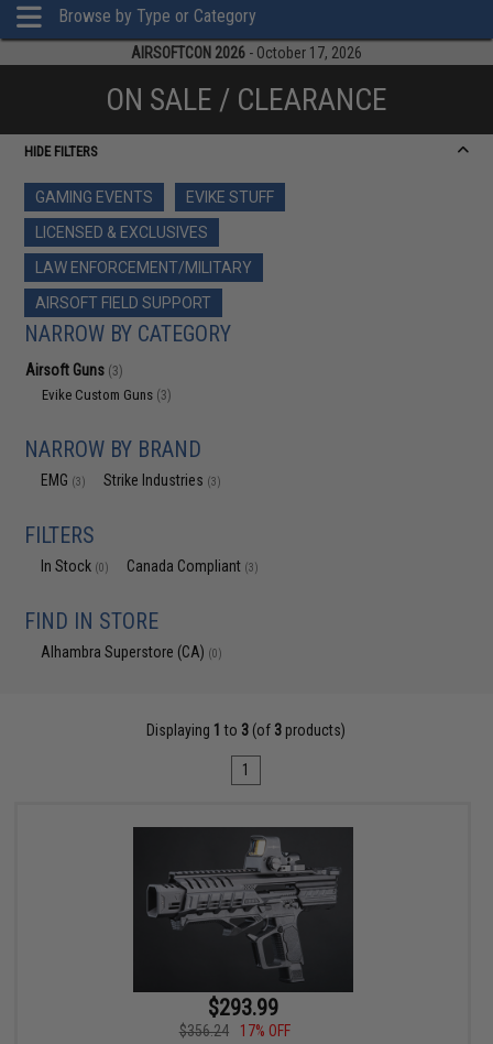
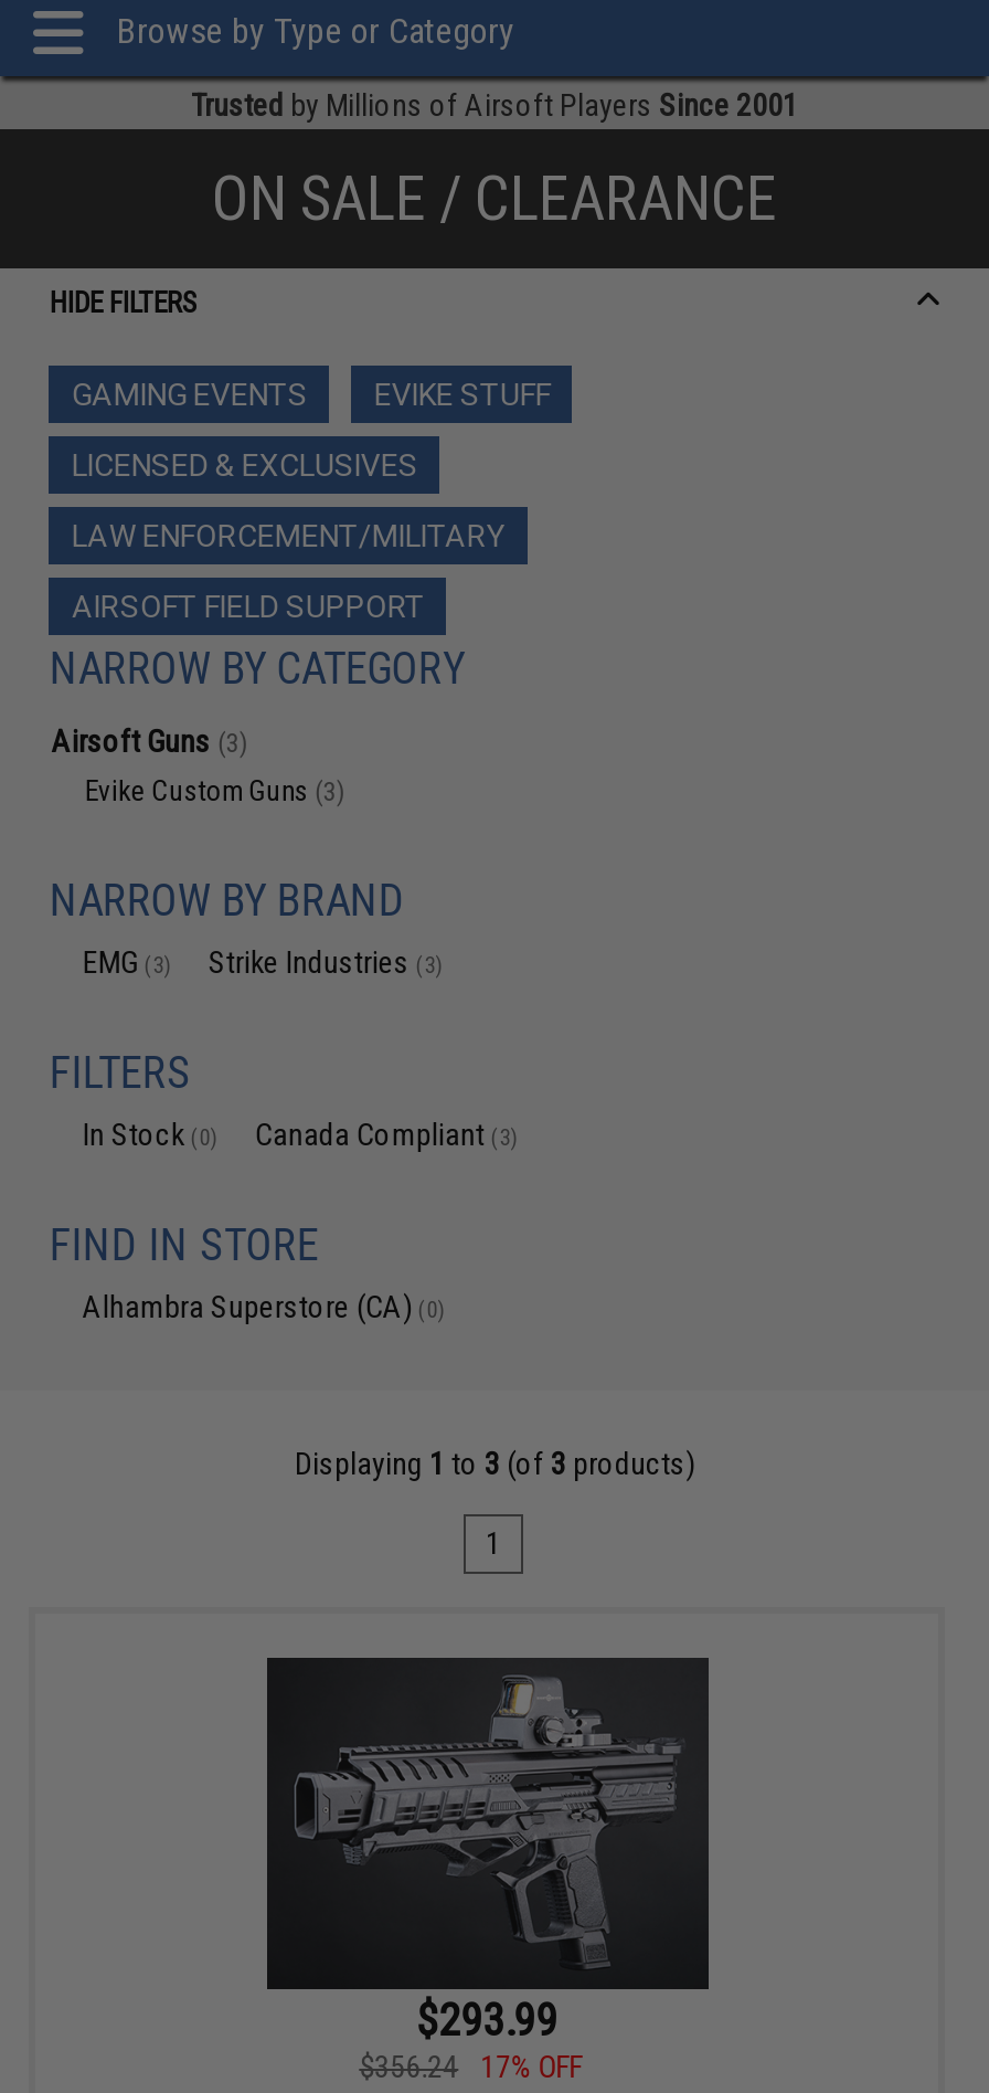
- AIRSOFTCON 2026 - October 17, 2026
+ Trusted by Millions of Airsoft Players Since 2001
